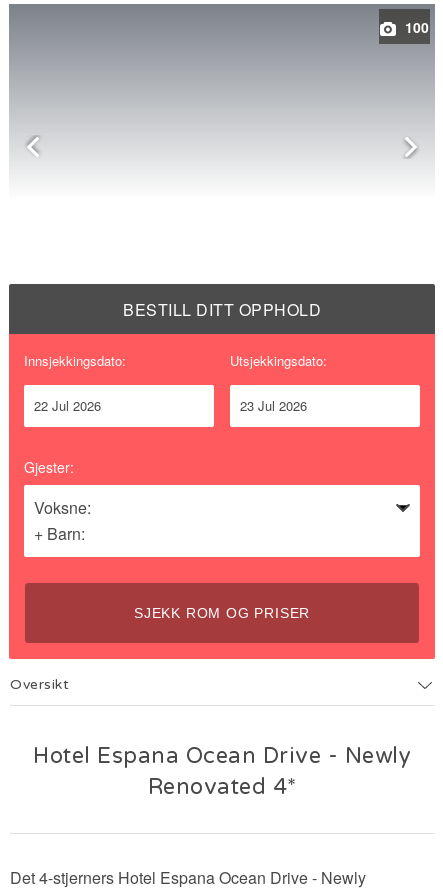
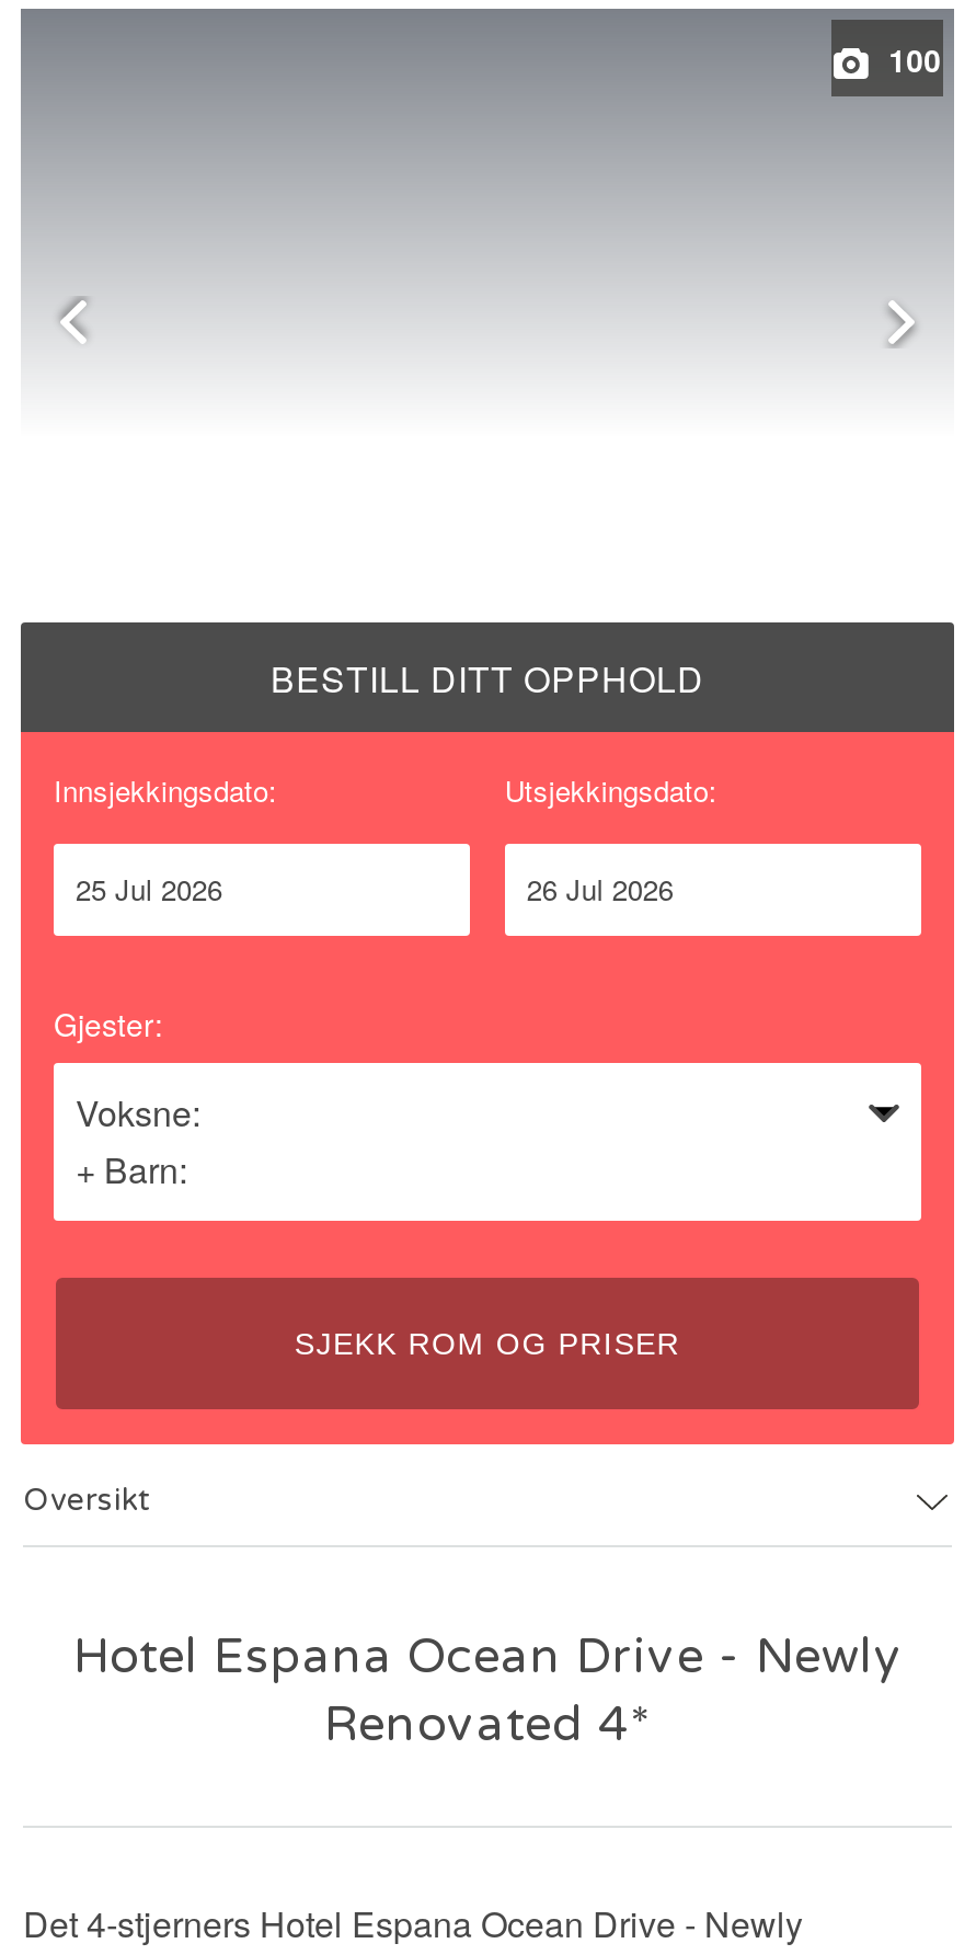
- 22 Jul 2026
+ 25 Jul 2026

- 23 Jul 2026
+ 26 Jul 2026
